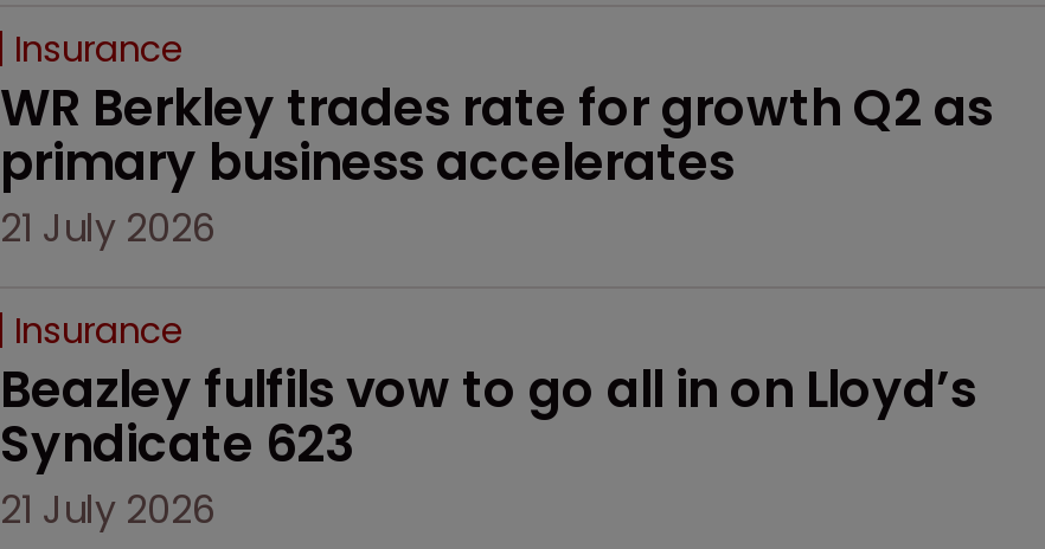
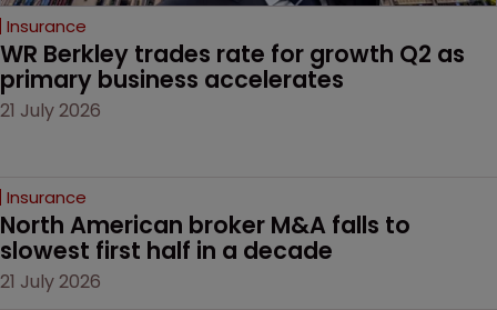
- Beazley fulfils vow to go all in on Lloyd’s
- Syndicate 623
+ North American broker M&A falls to
+ slowest first half in a decade
